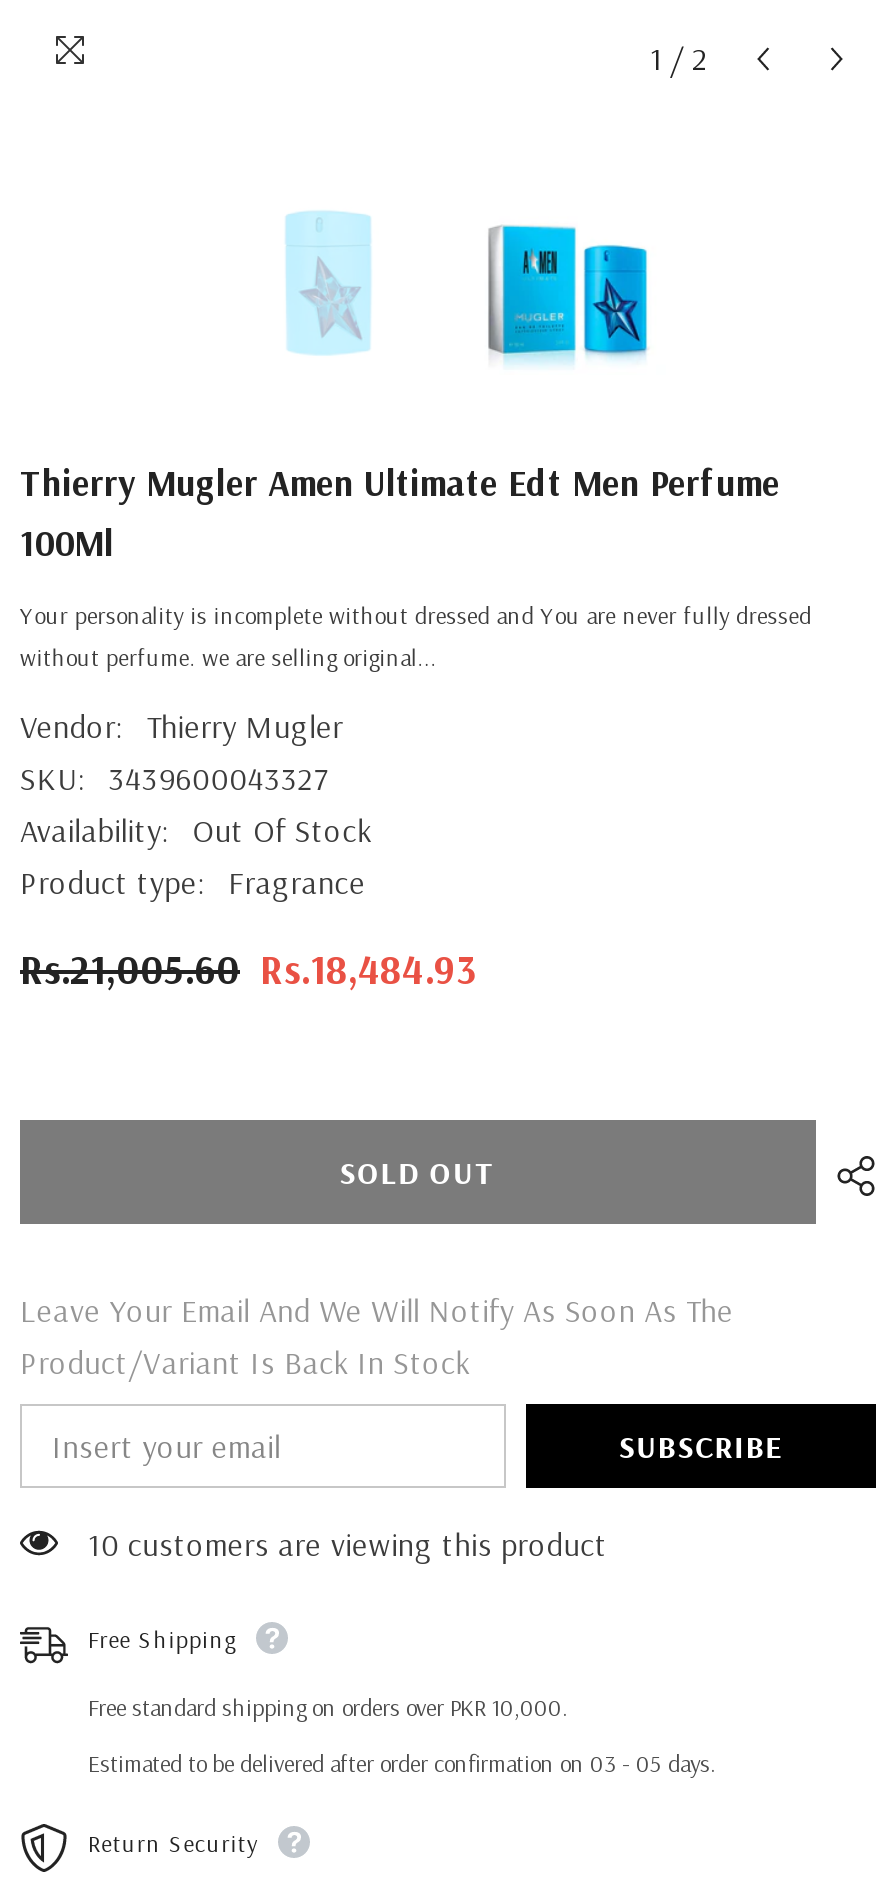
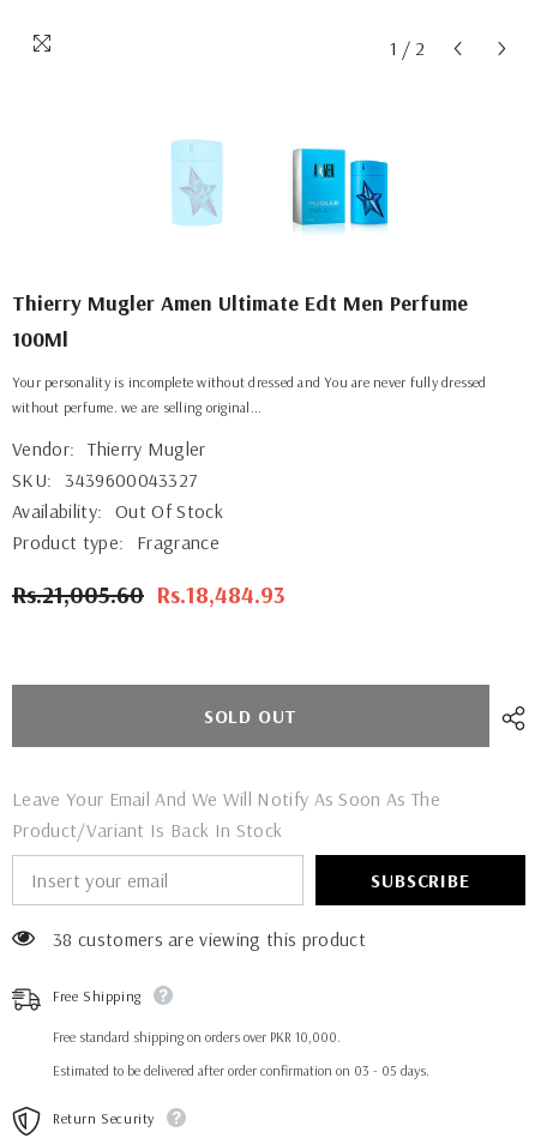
- 10 customers are viewing this product
+ 38 customers are viewing this product
